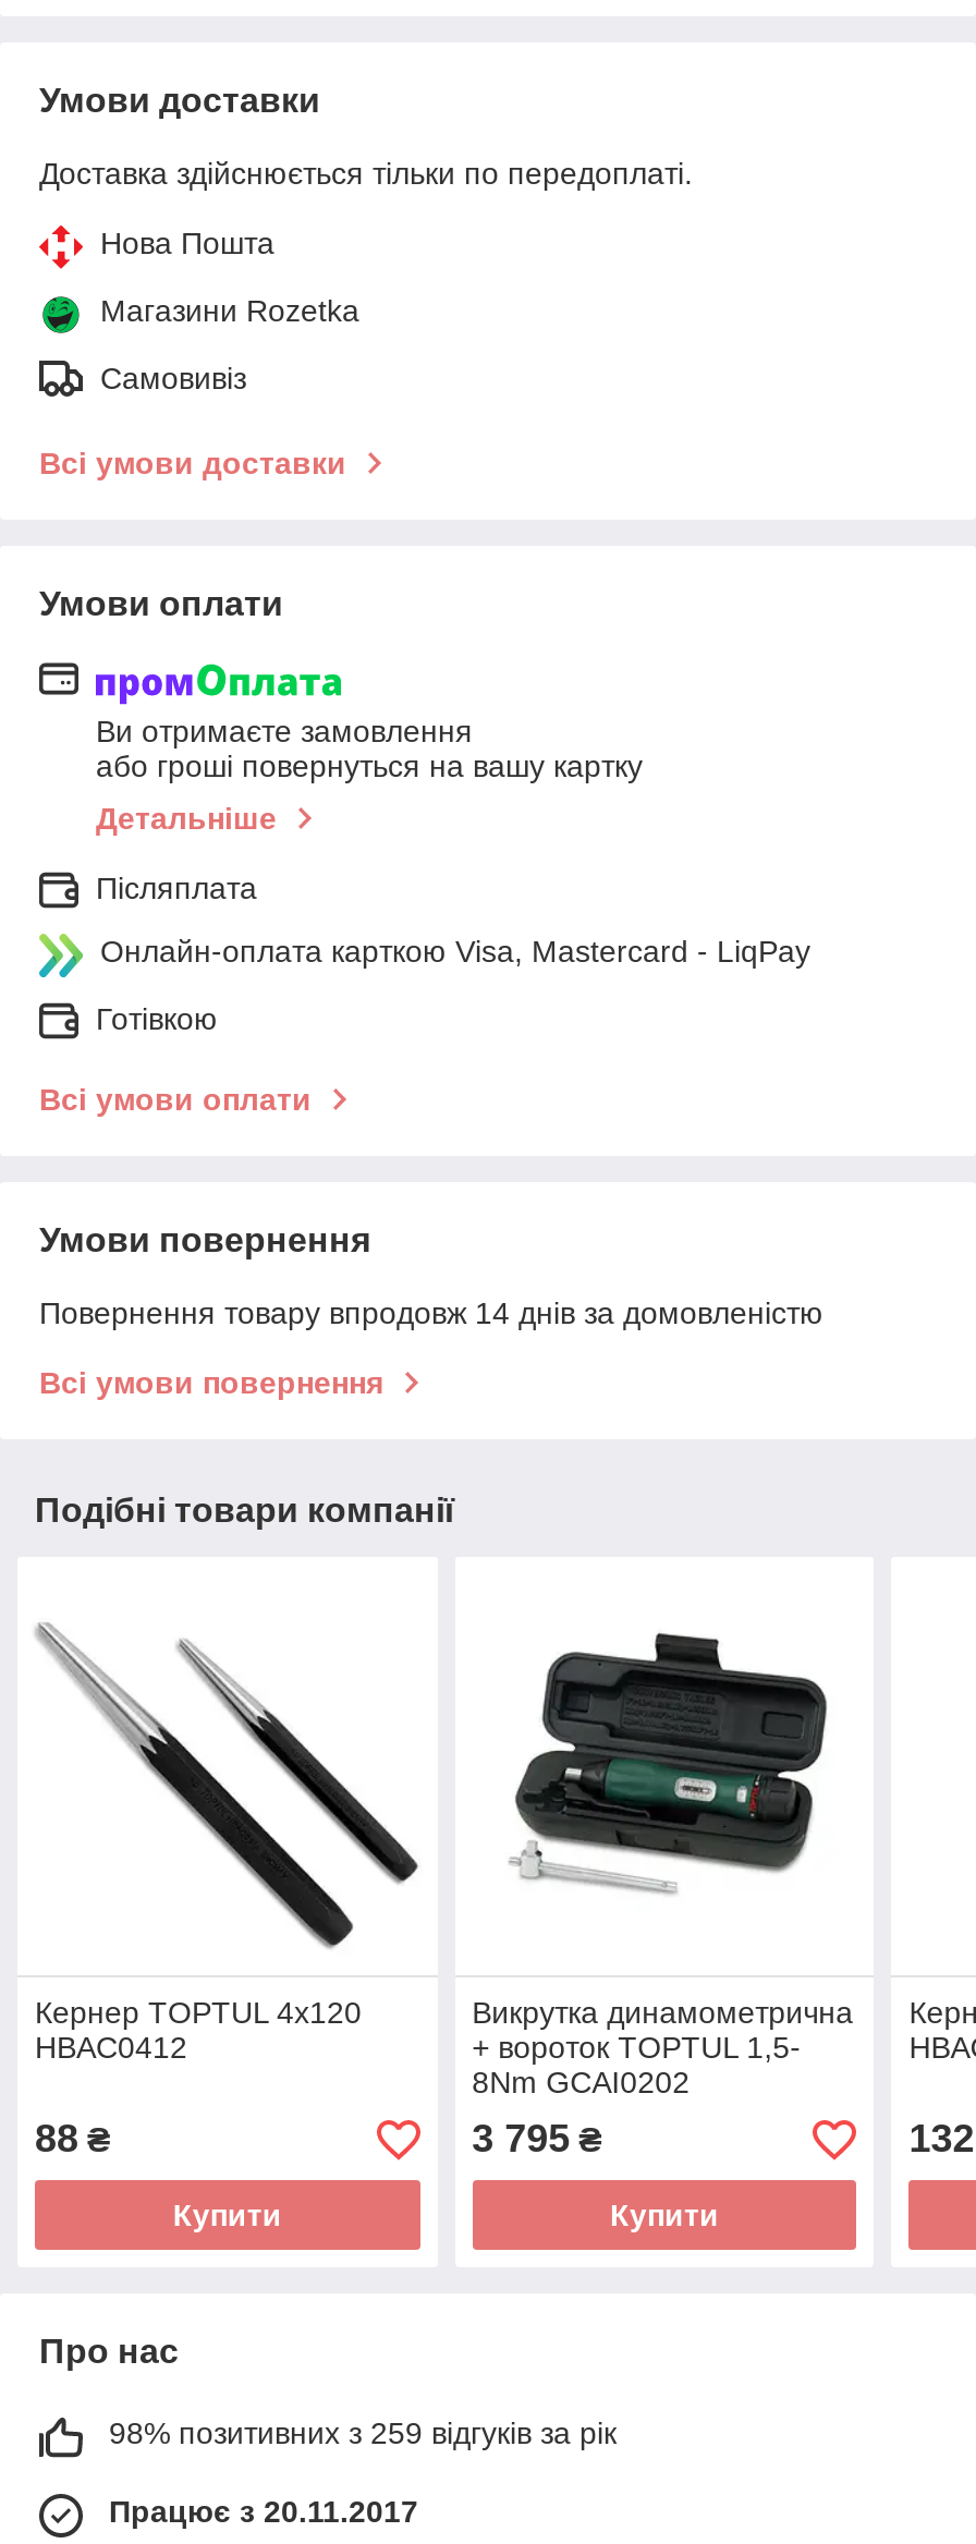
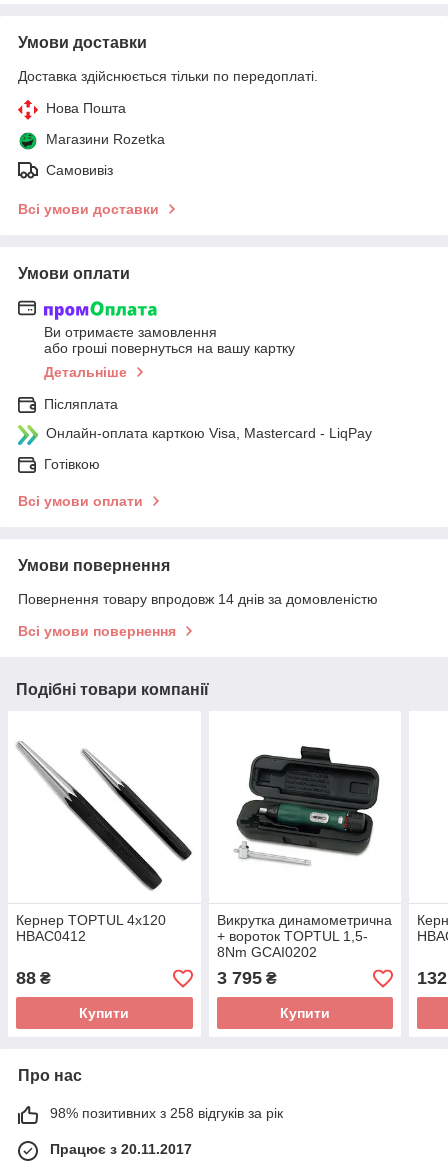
- 98% позитивних з 259 відгуків за рік
+ 98% позитивних з 258 відгуків за рік
